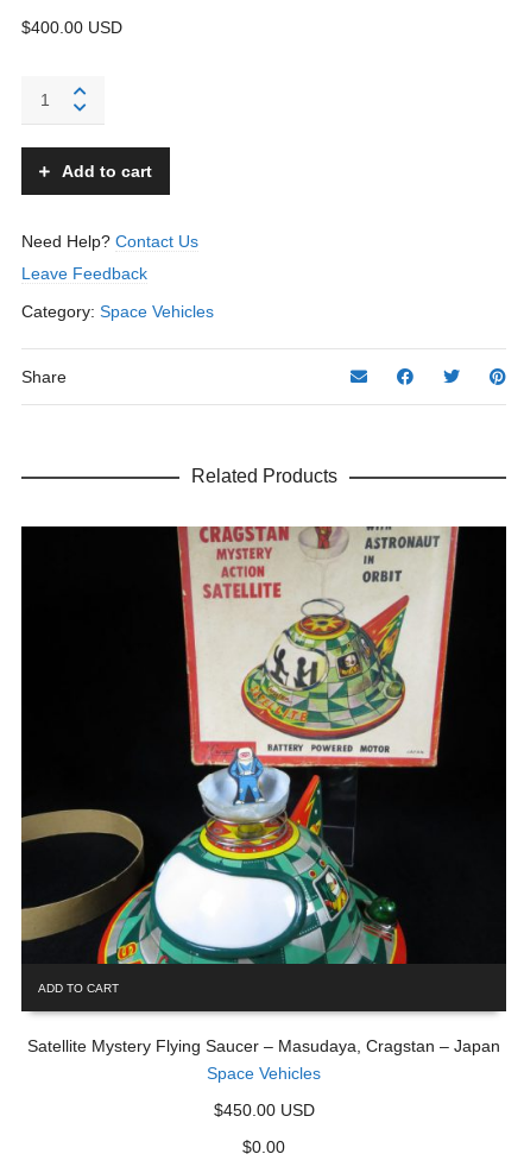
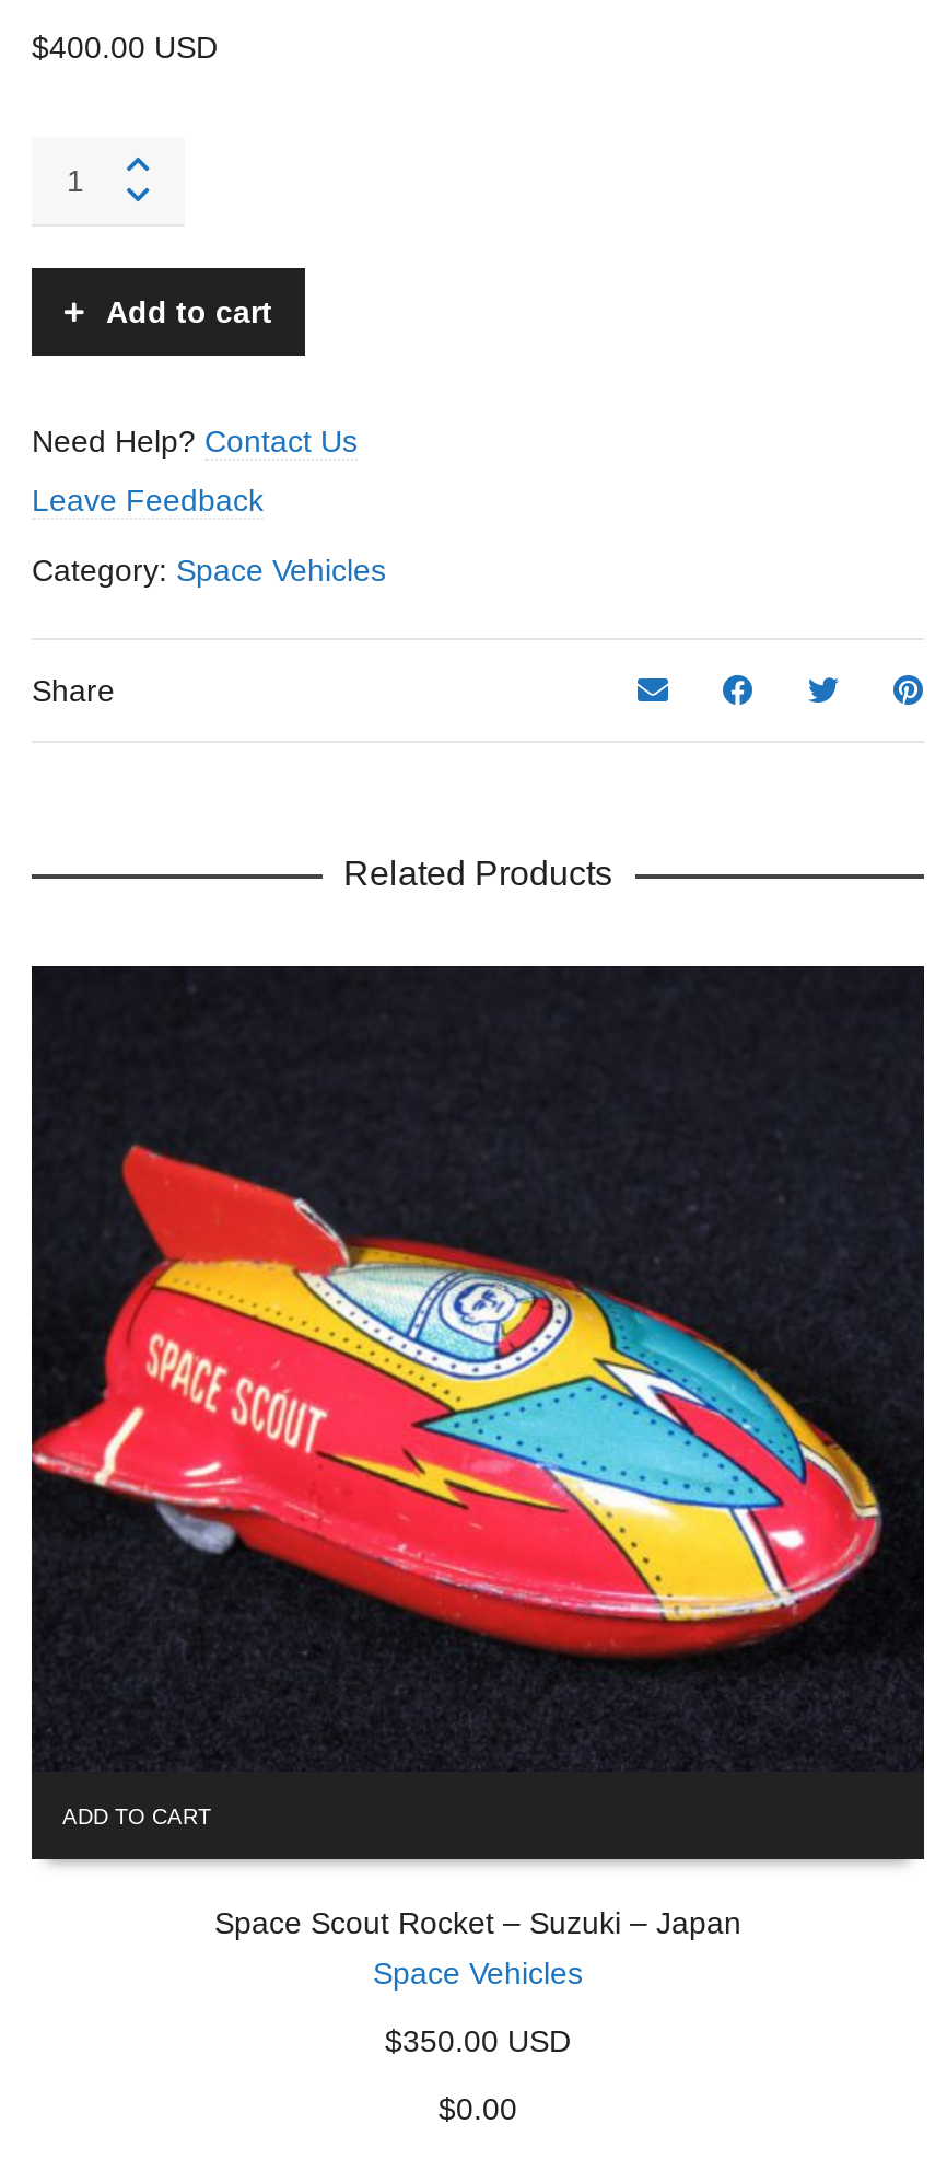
- [image]
+ [image]

- Satellite Mystery Flying Saucer – Masudaya, Cragstan – Japan
+ Space Scout Rocket – Suzuki – Japan

- $450.00 USD
+ $350.00 USD
